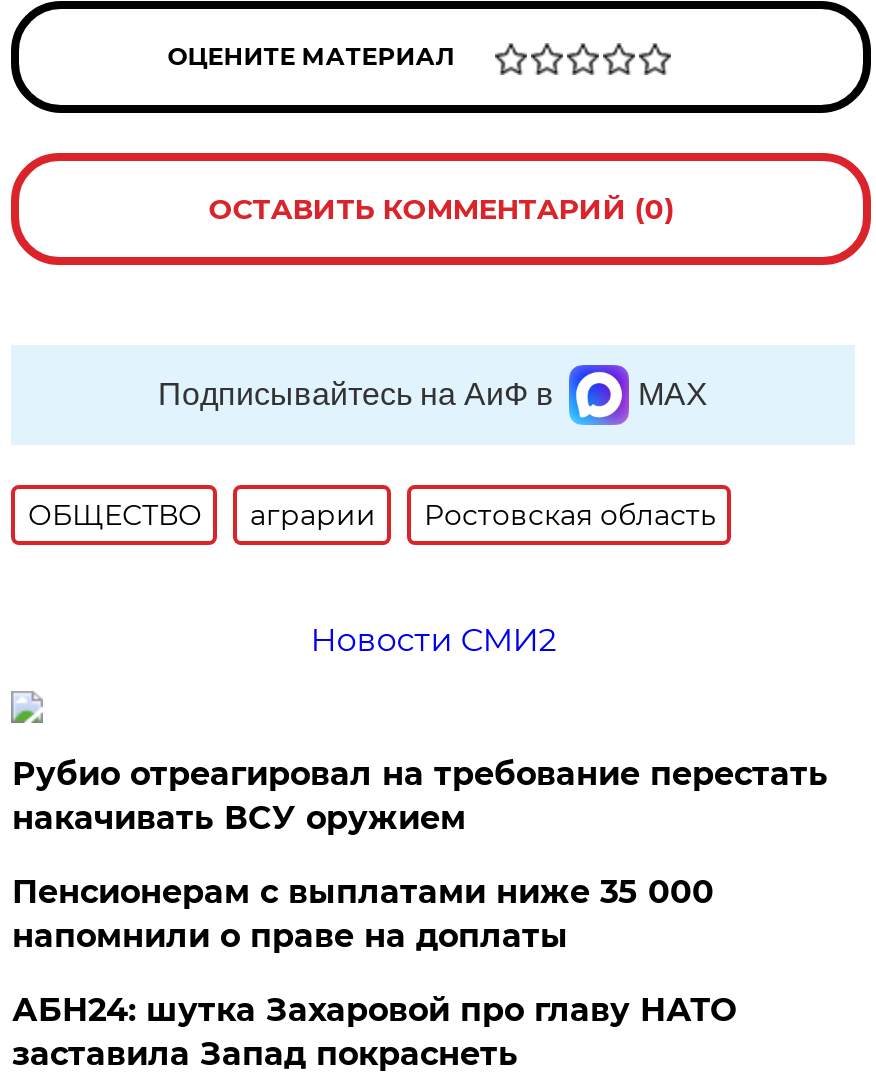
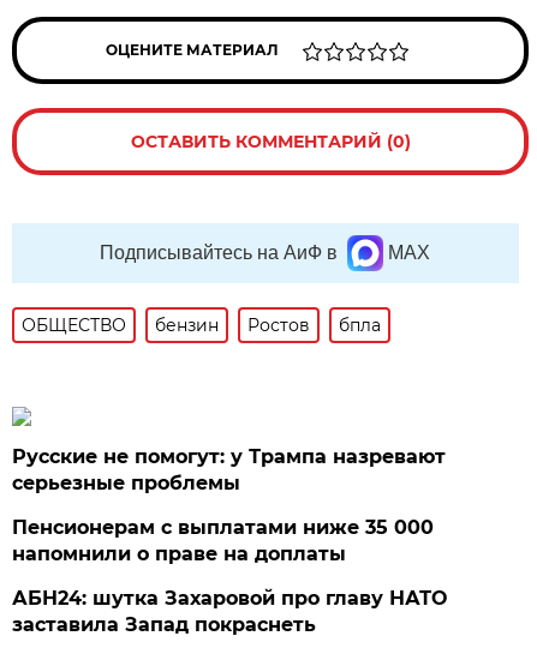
- аграрии
- Ростовская область
- Новости СМИ2
+ бензин
+ Ростов
+ бпла

- Рубио отреагировал на требование перестать
- накачивать ВСУ оружием
+ Русские не помогут: у Трампа назревают
+ серьезные проблемы
